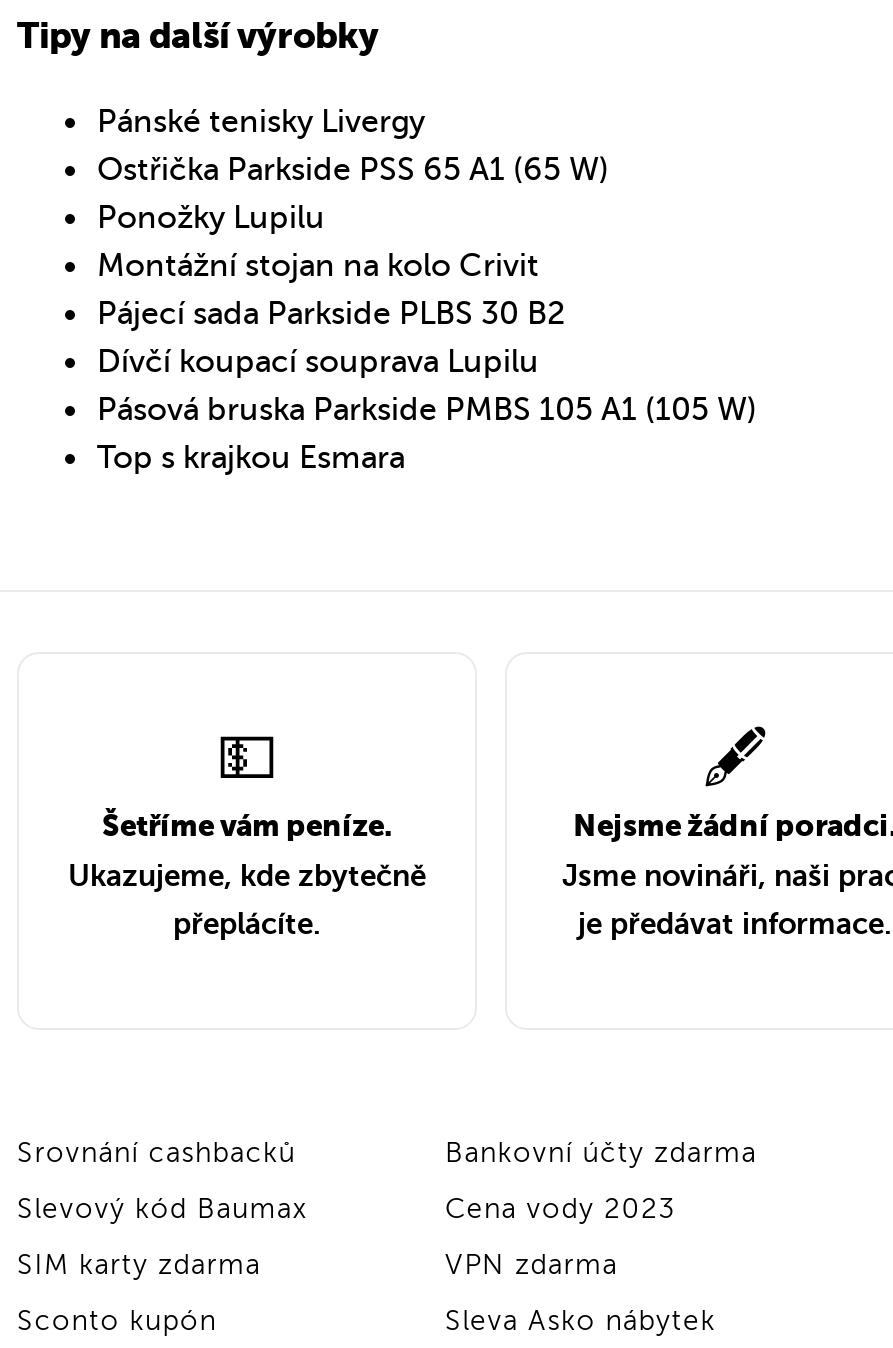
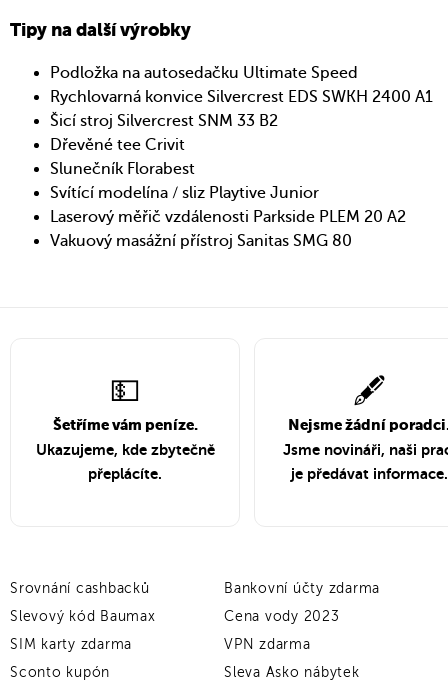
- Pánské tenisky Livergy
- Ostřička Parkside PSS 65 A1 (65 W)
- Ponožky Lupilu
- Montážní stojan na kolo Crivit
- Pájecí sada Parkside PLBS 30 B2
- Dívčí koupací souprava Lupilu
- Pásová bruska Parkside PMBS 105 A1 (105 W)
- Top s krajkou Esmara
+ Podložka na autosedačku Ultimate Speed
+ Rychlovarná konvice Silvercrest EDS SWKH 2400 A1
+ Šicí stroj Silvercrest SNM 33 B2
+ Dřevěné tee Crivit
+ Slunečník Florabest
+ Svítící modelína / sliz Playtive Junior
+ Laserový měřič vzdálenosti Parkside PLEM 20 A2
+ Vakuový masážní přístroj Sanitas SMG 80
